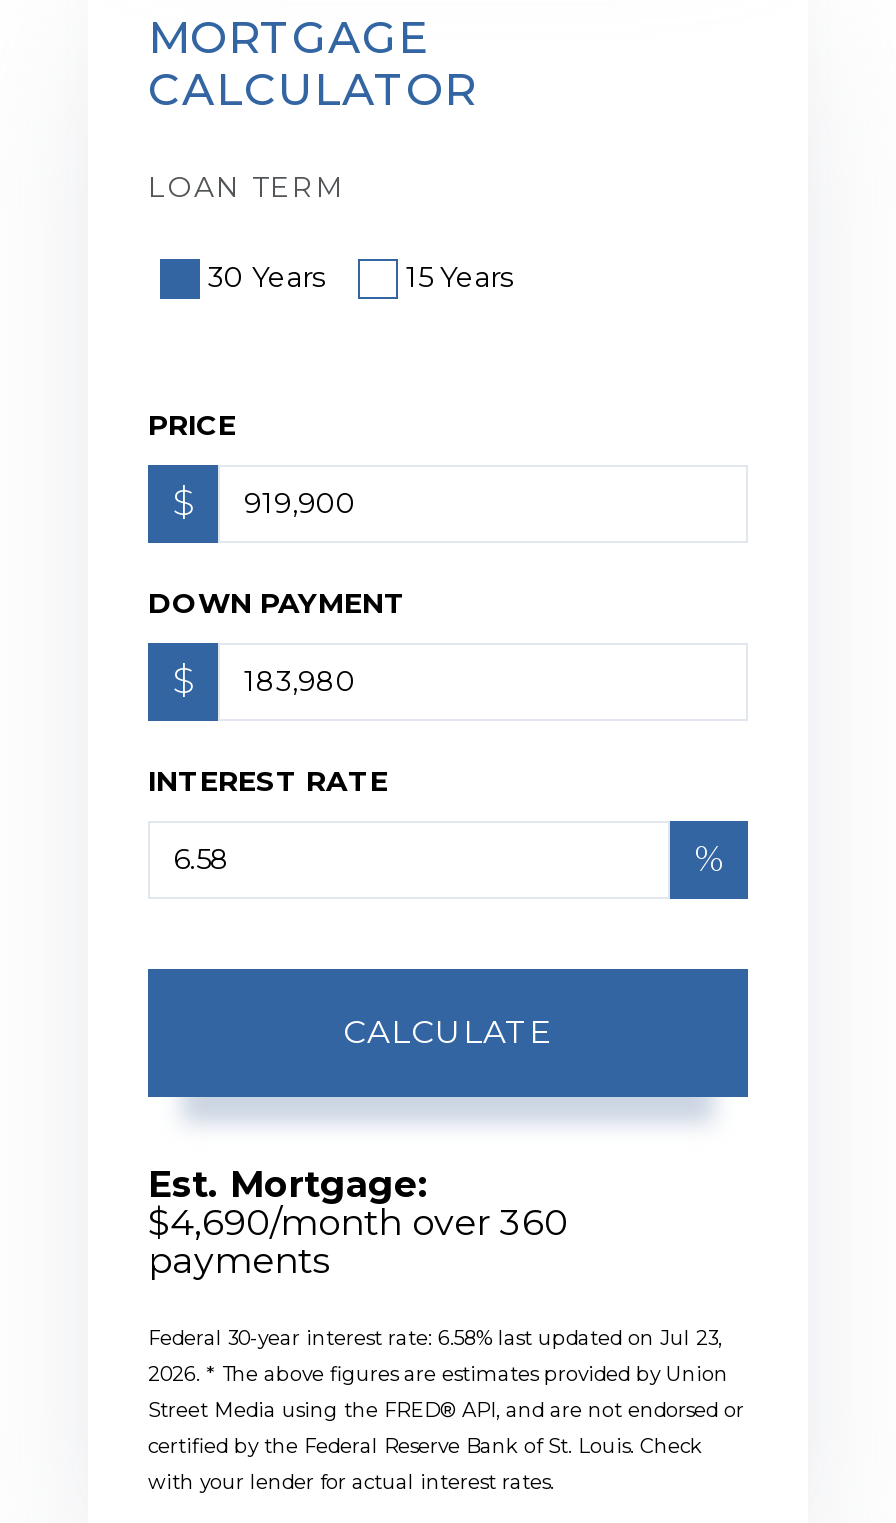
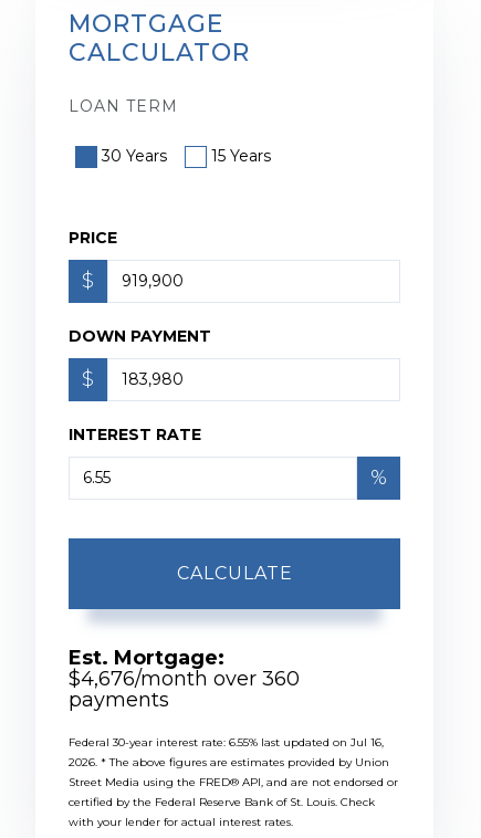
- $4,690/month over 360
+ $4,676/month over 360

- Federal 30-year interest rate: 6.58% last updated on Jul 23,
+ Federal 30-year interest rate: 6.55% last updated on Jul 16,
